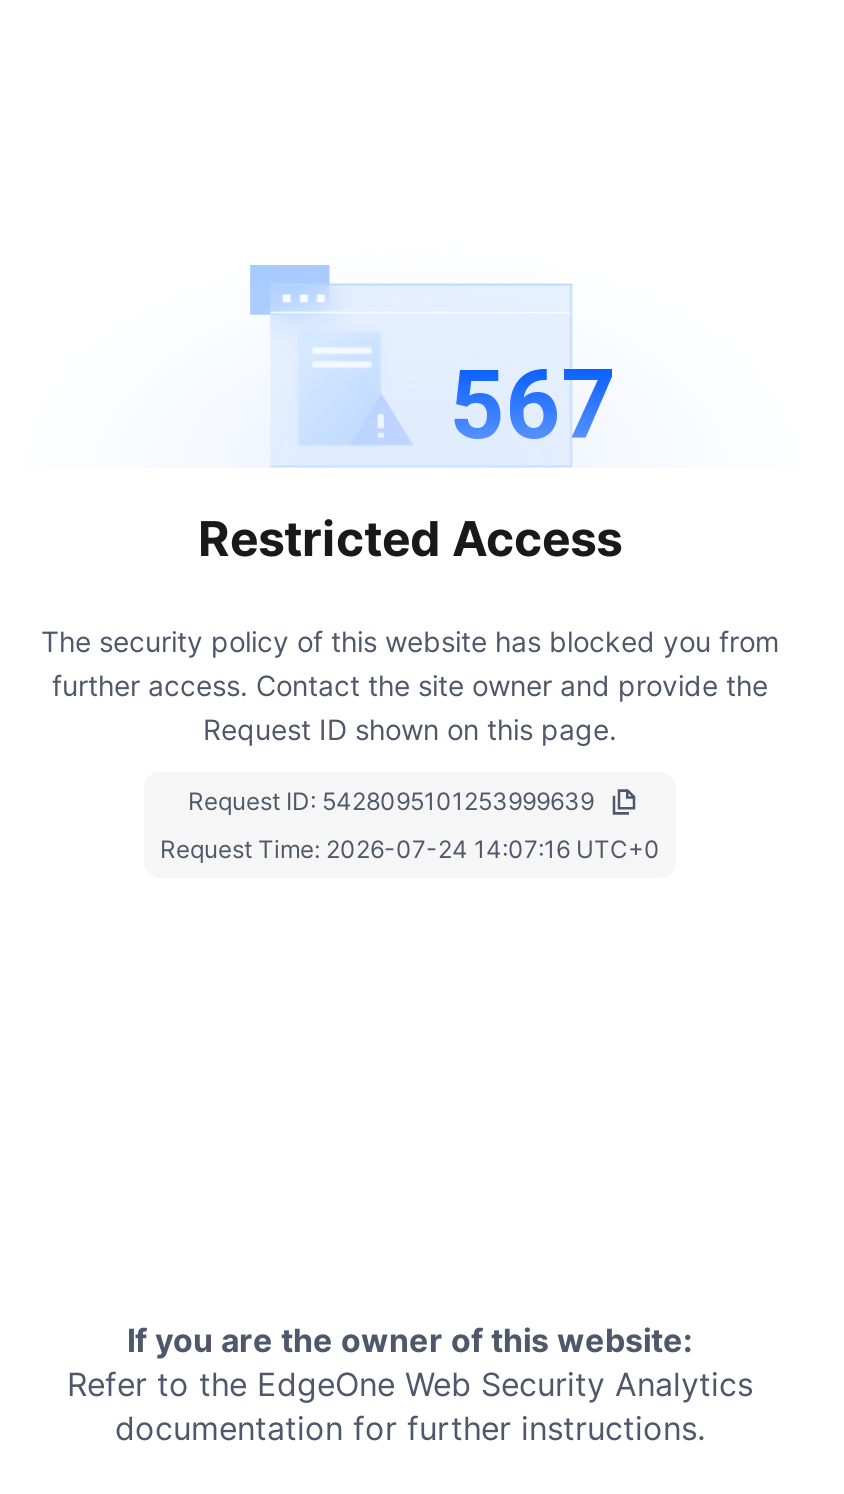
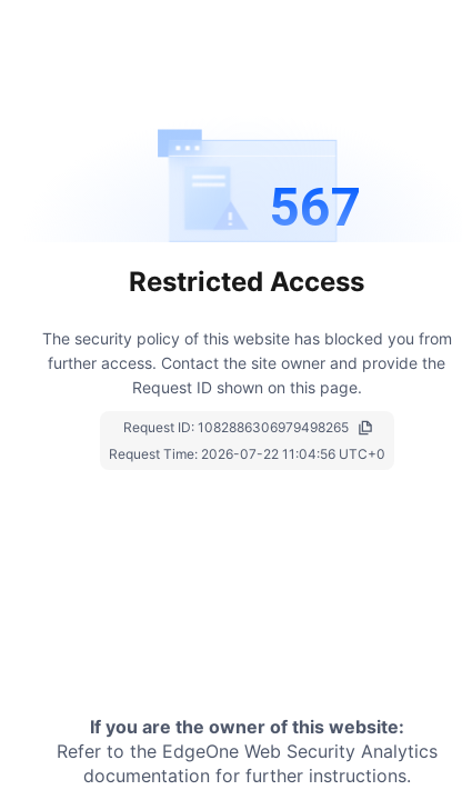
- Request ID: 5428095101253999639
+ Request ID: 1082886306979498265

- Request Time: 2026-07-24 14:07:16 UTC+0
+ Request Time: 2026-07-22 11:04:56 UTC+0
